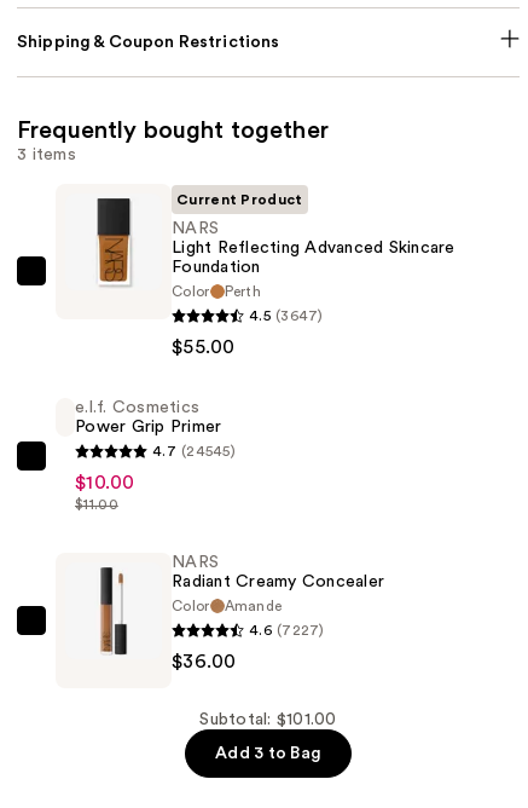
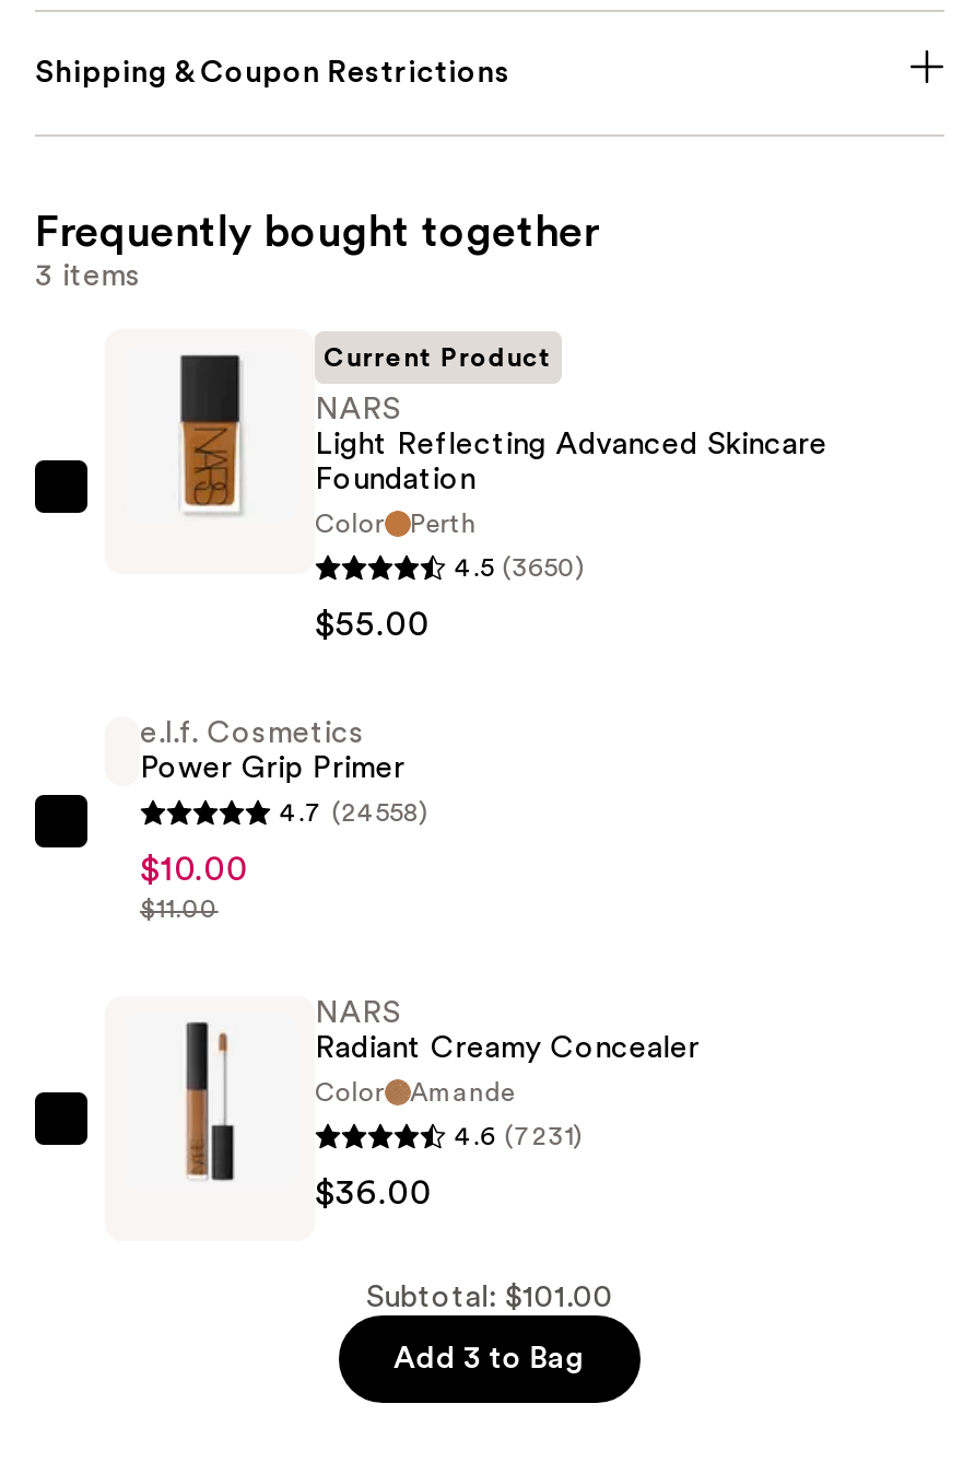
- 4.5 (3647)
+ 4.5 (3650)

- 4.7 (24545)
+ 4.7 (24558)

- 4.6 (7227)
+ 4.6 (7231)
